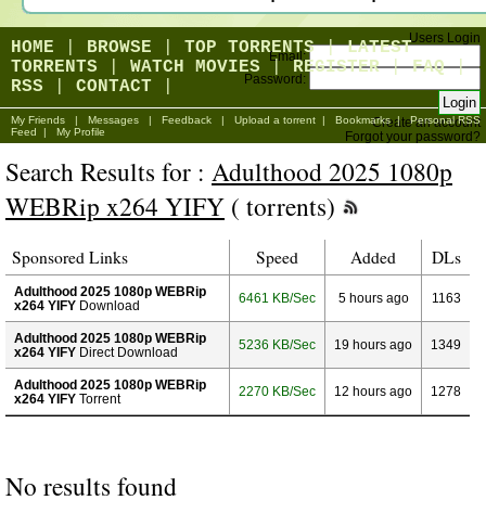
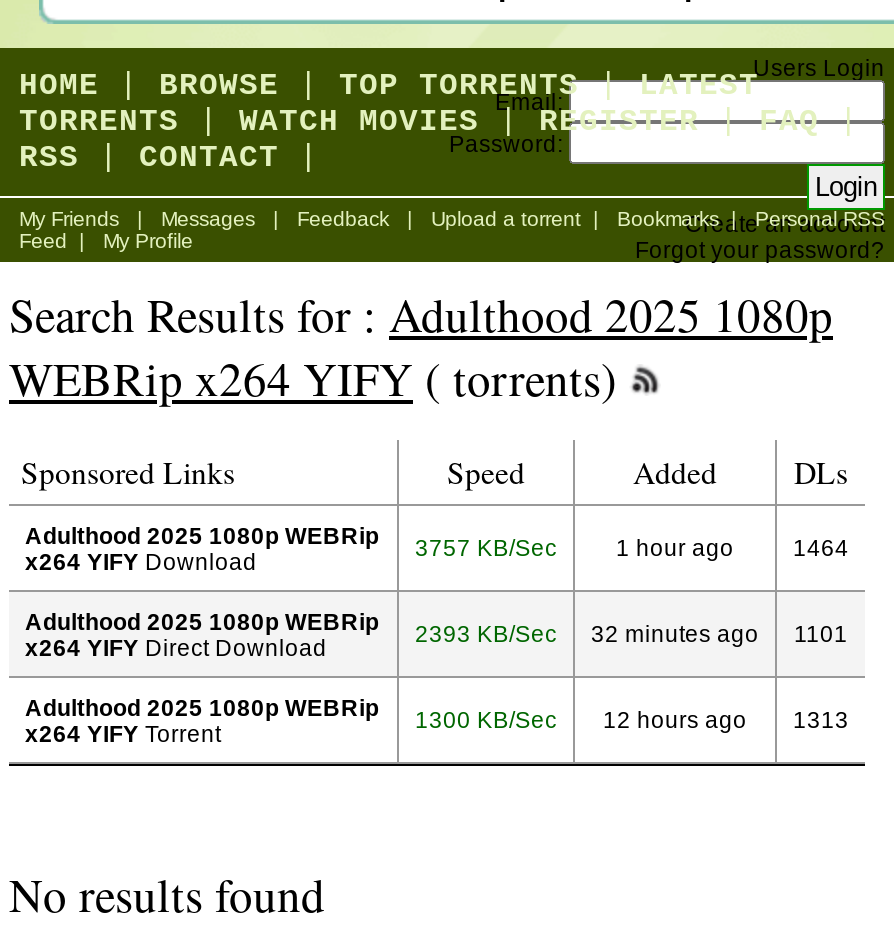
- 6461 KB/Sec
+ 3757 KB/Sec

- 5 hours ago
+ 1 hour ago

- 1163
+ 1464

- 5236 KB/Sec
+ 2393 KB/Sec

- 19 hours ago
+ 32 minutes ago

- 1349
+ 1101

- 2270 KB/Sec
+ 1300 KB/Sec

- 1278
+ 1313
